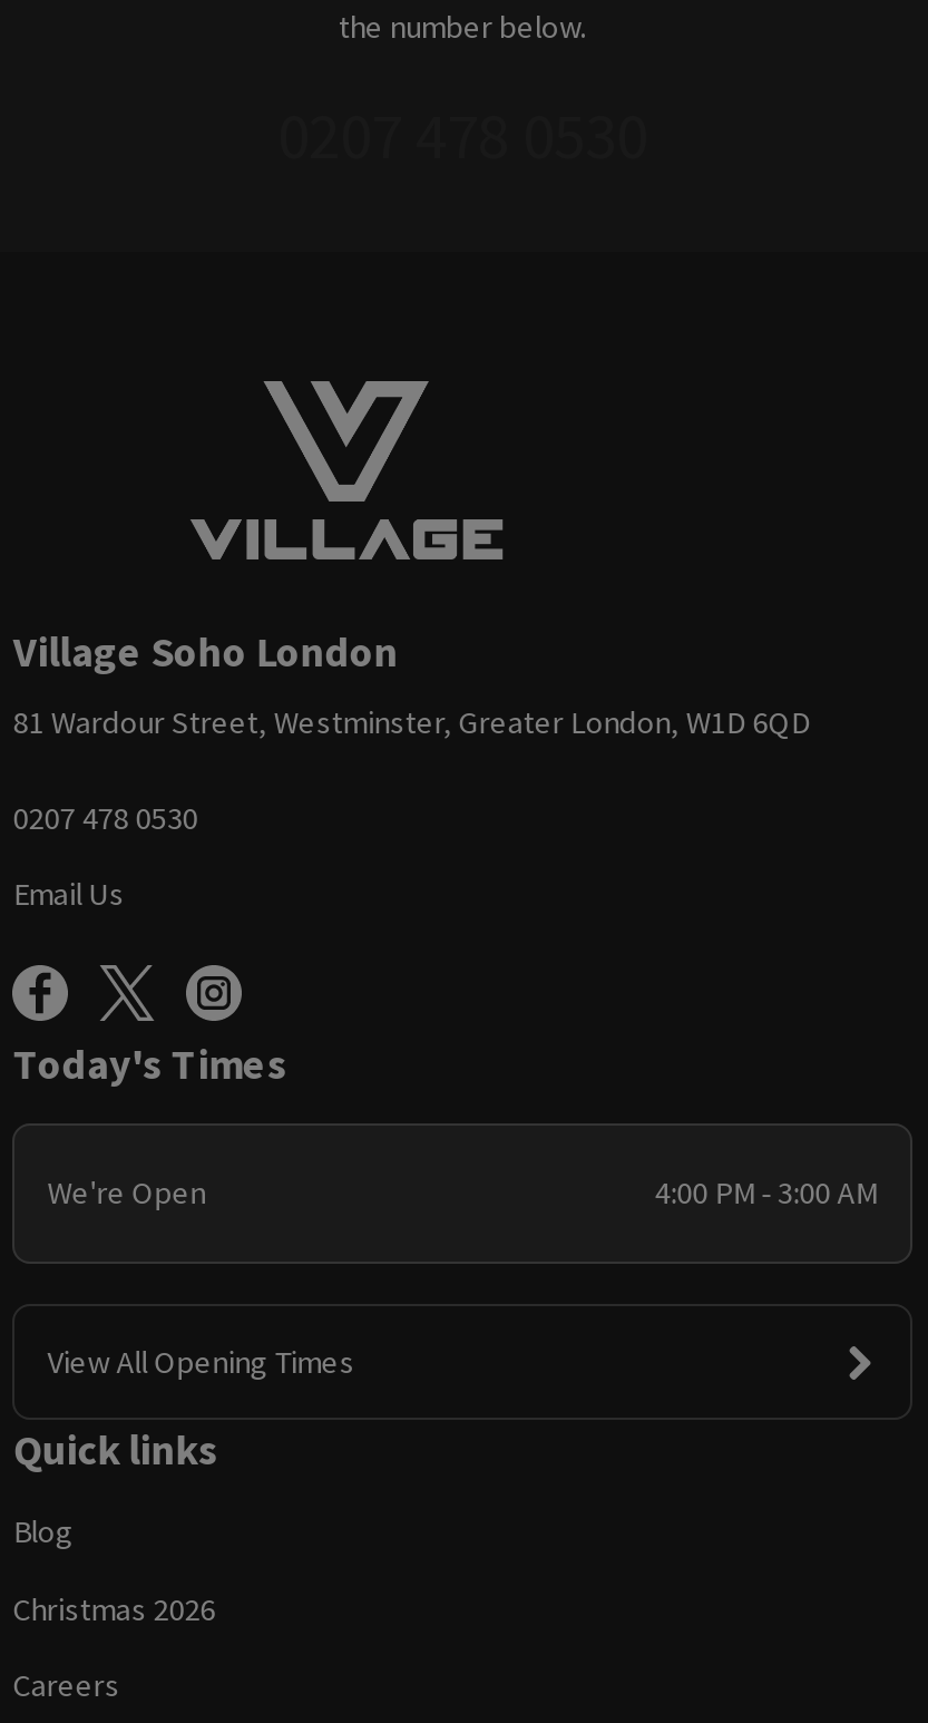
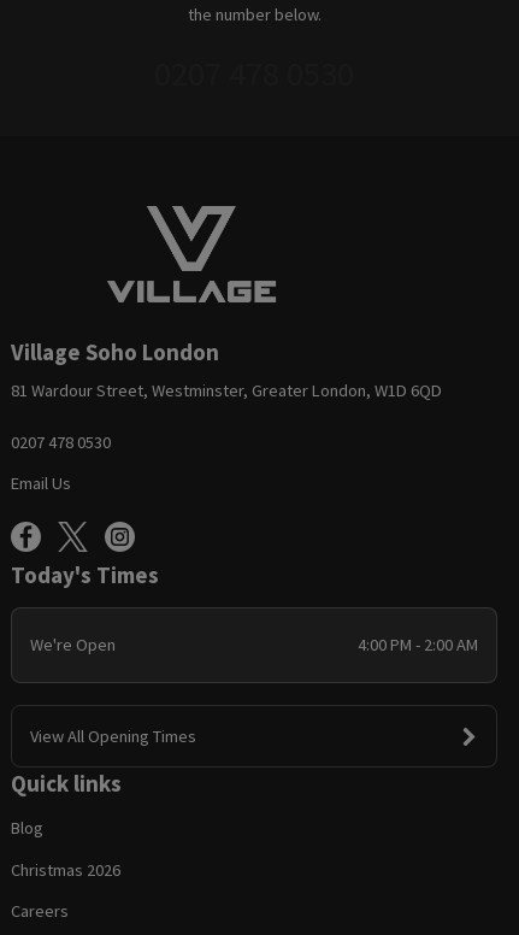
- 4:00 PM - 3:00 AM
+ 4:00 PM - 2:00 AM
